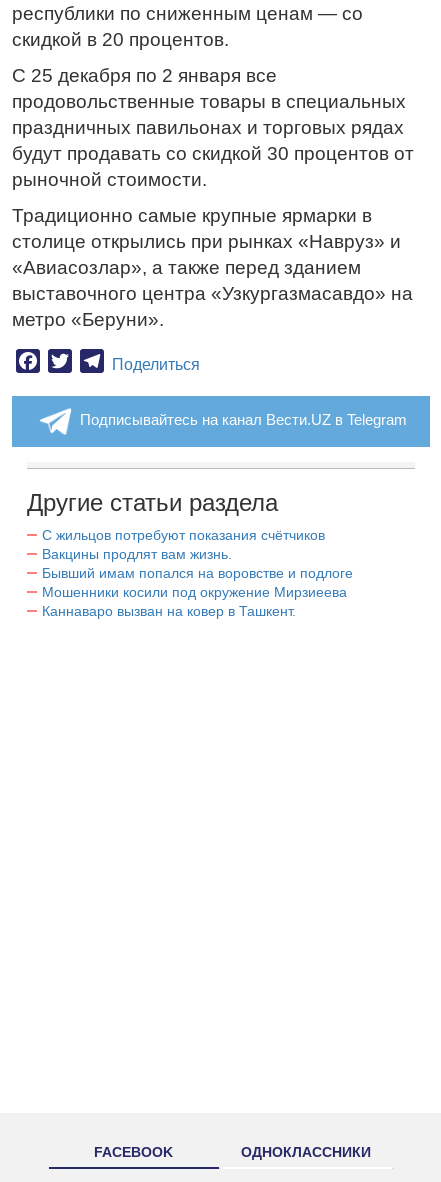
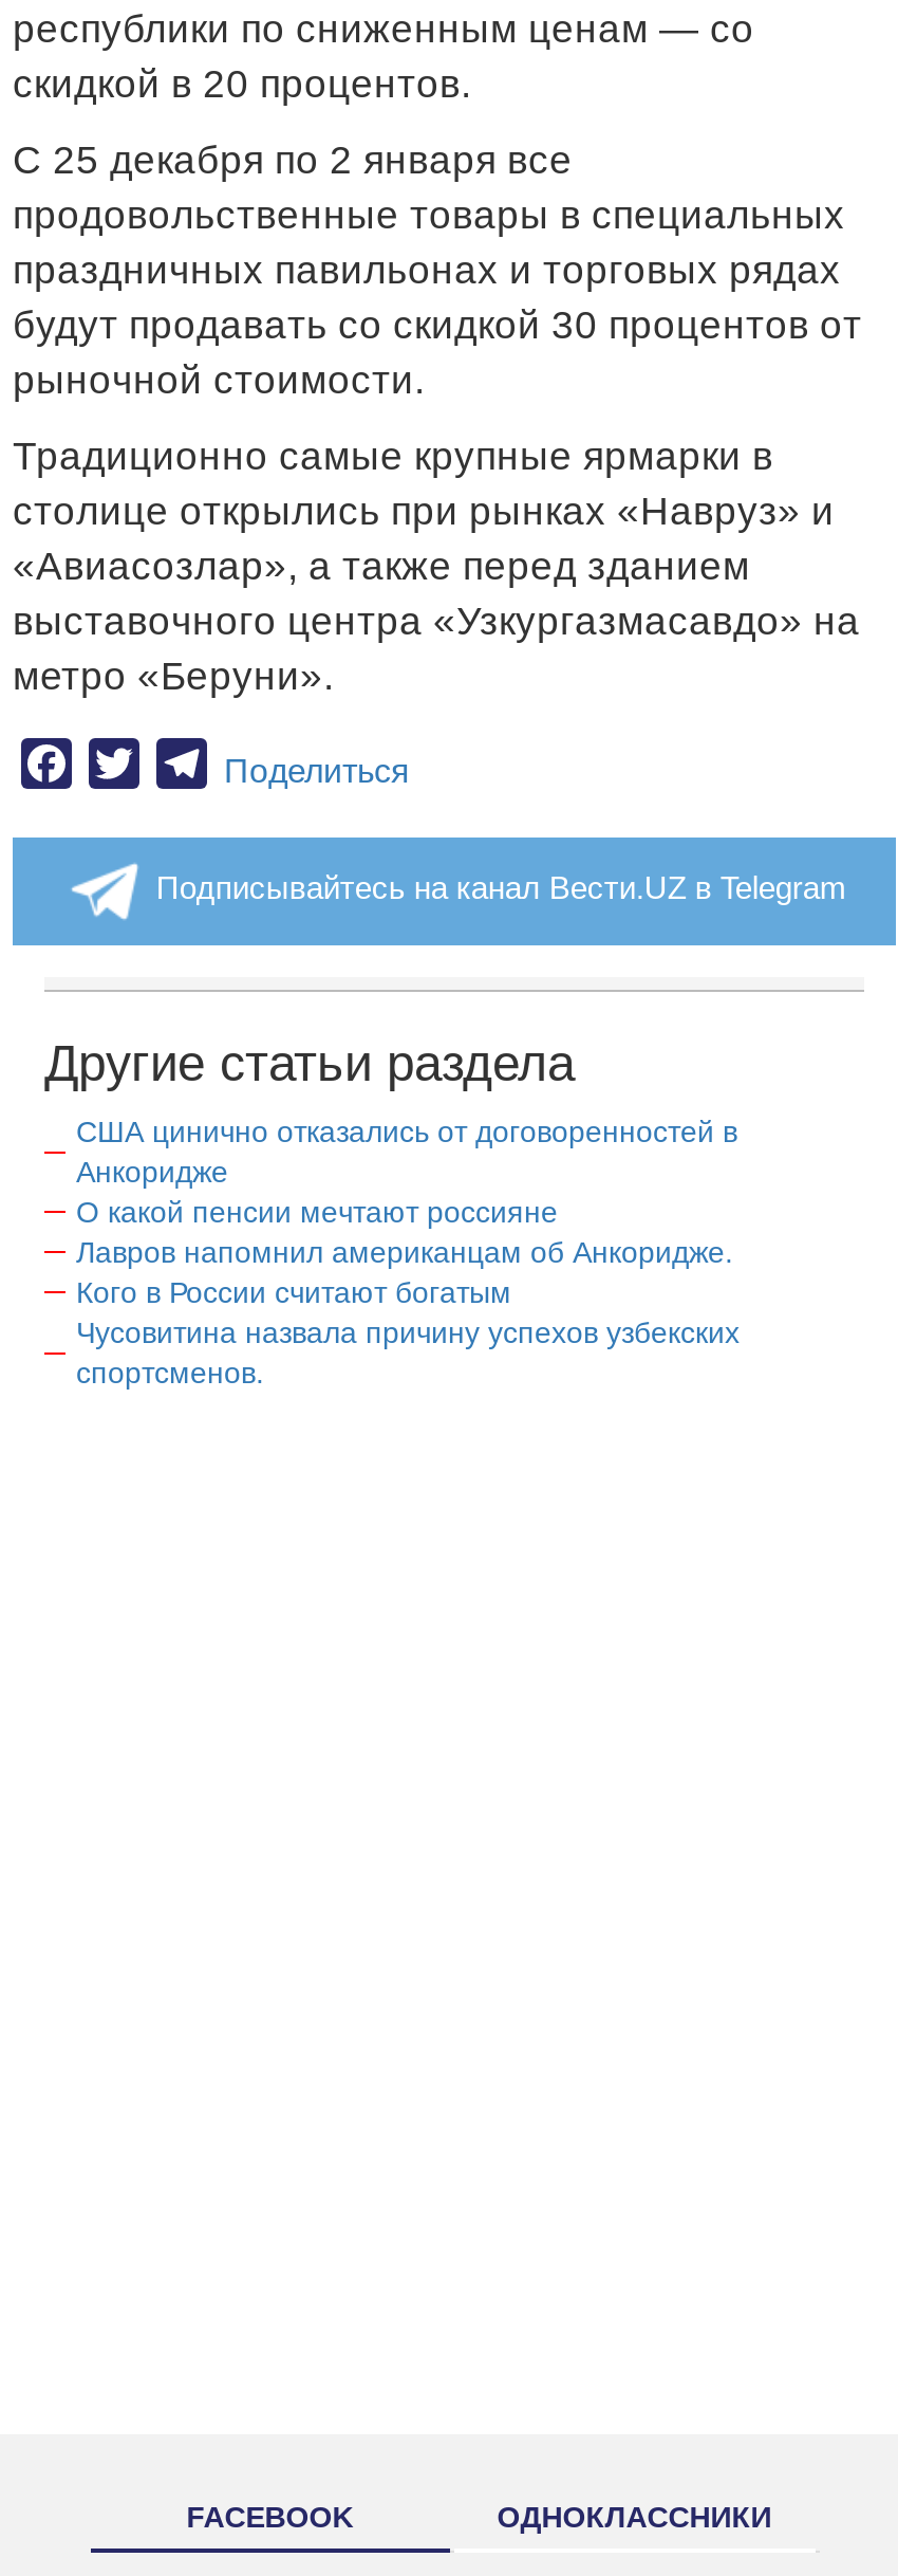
- С жильцов потребуют показания счётчиков
- Вакцины продлят вам жизнь.
- Бывший имам попался на воровстве и подлоге
- Мошенники косили под окружение Мирзиеева
- Каннаваро вызван на ковер в Ташкент.
+ США цинично отказались от договоренностей в
+ Анкоридже
+ О какой пенсии мечтают россияне
+ Лавров напомнил американцам об Анкоридже.
+ Кого в России считают богатым
+ Чусовитина назвала причину успехов узбекских
+ спортсменов.
